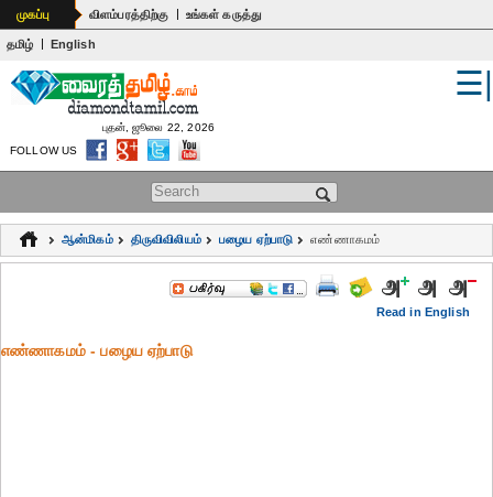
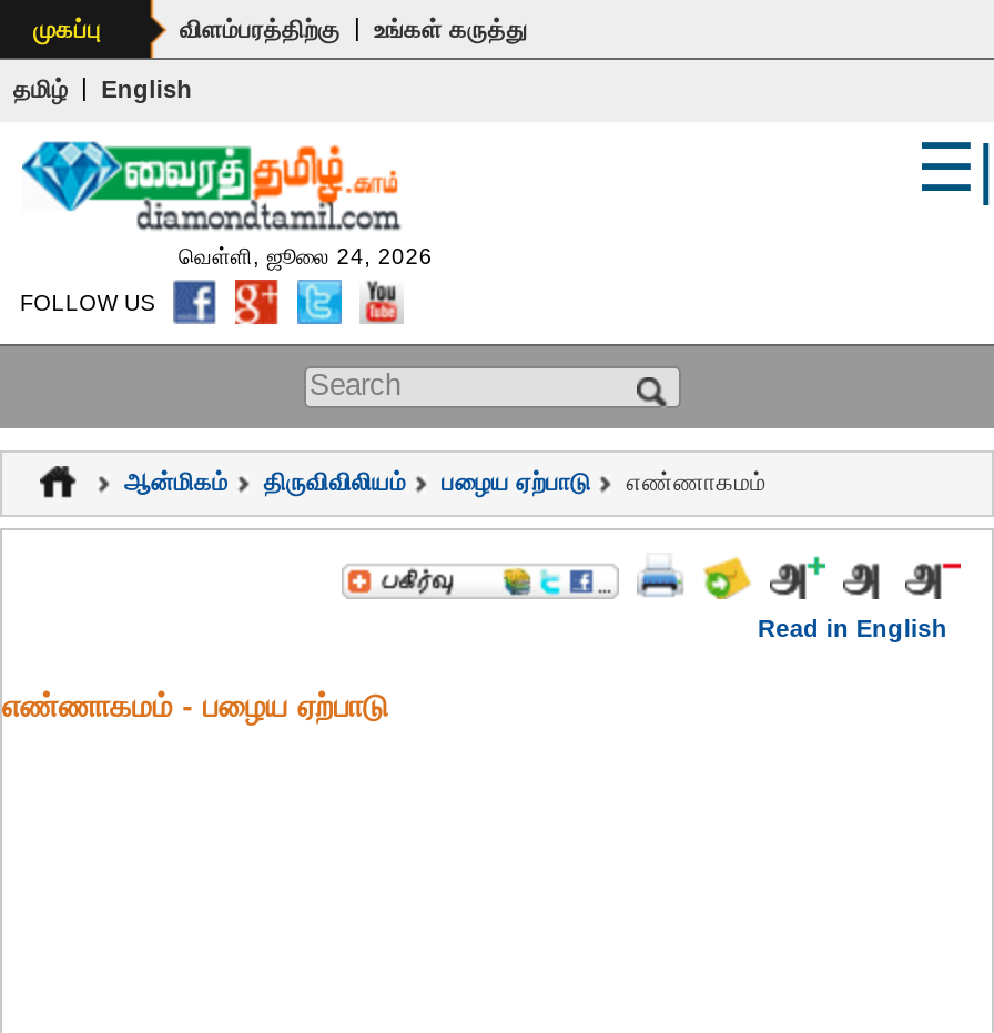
- புதன், ஜூலை 22, 2026
+ வெள்ளி, ஜூலை 24, 2026
